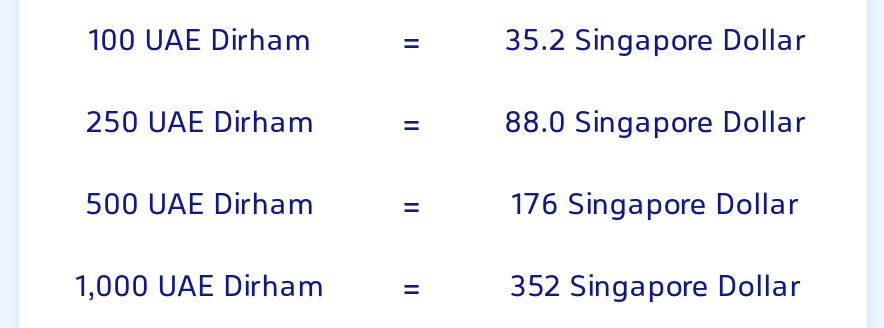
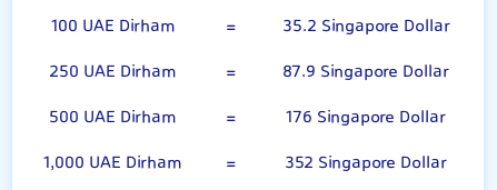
- 88.0 Singapore Dollar
+ 87.9 Singapore Dollar
